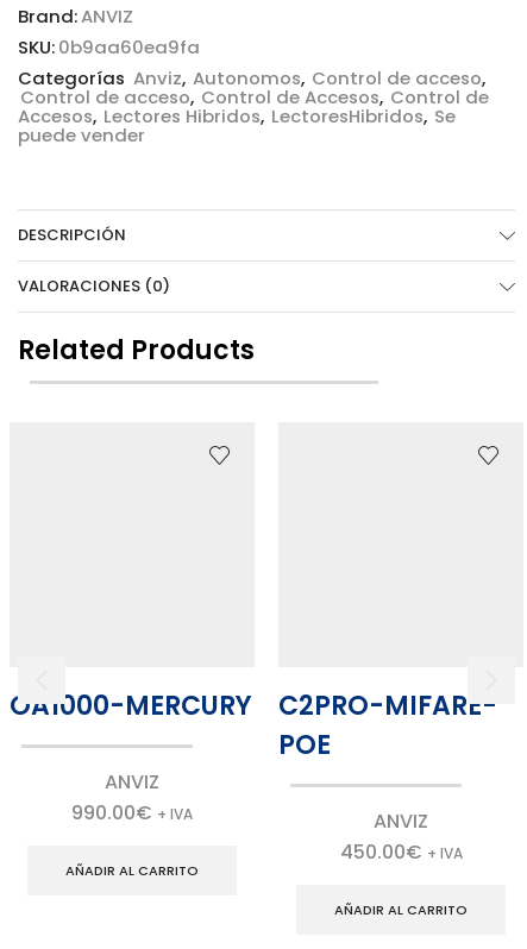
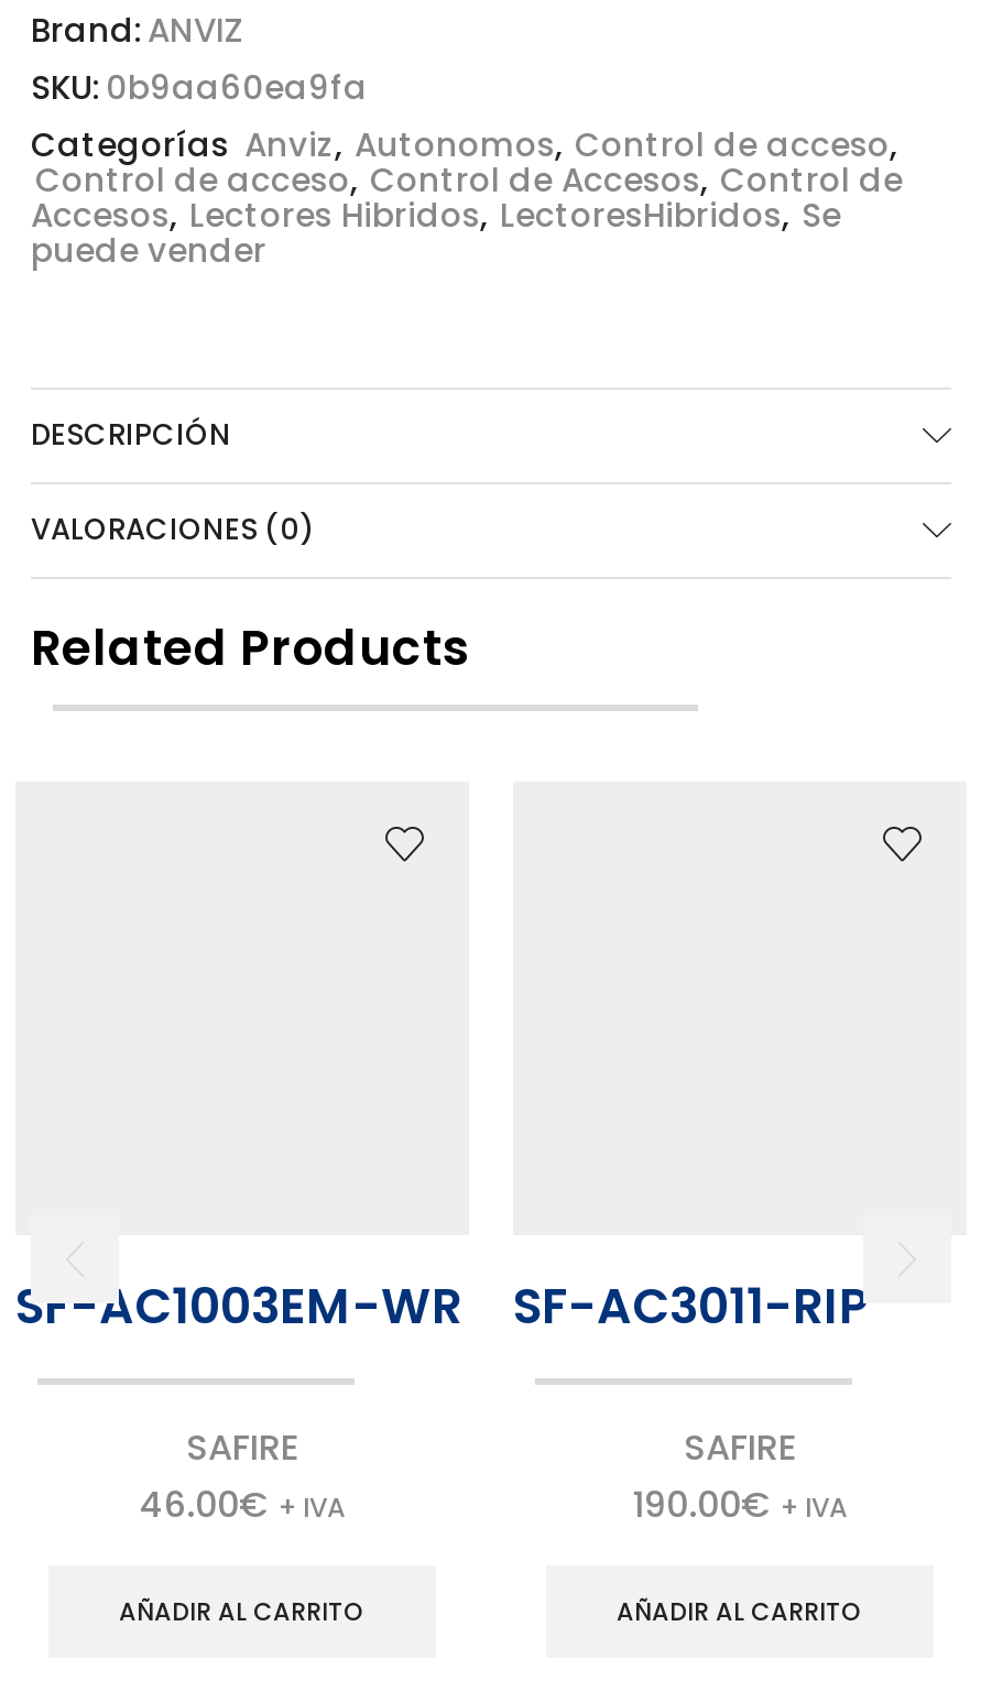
- OA1000-MERCURY
+ SF-AC1003EM-WR

- C2PRO-MIFARE-
- POE
+ SF-AC3011-RIP

- ANVIZ
- 990.00€ + IVA
+ SAFIRE
+ 46.00€ + IVA

- ANVIZ
- 450.00€ + IVA
+ SAFIRE
+ 190.00€ + IVA
